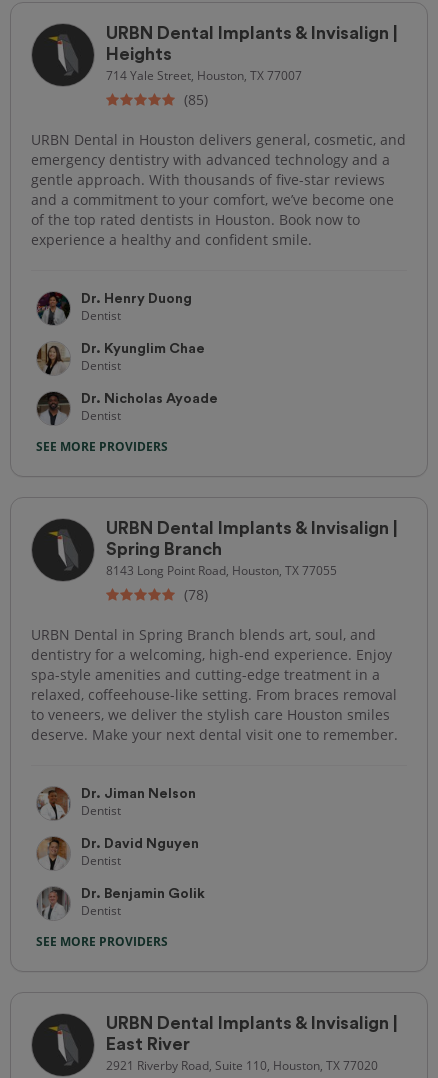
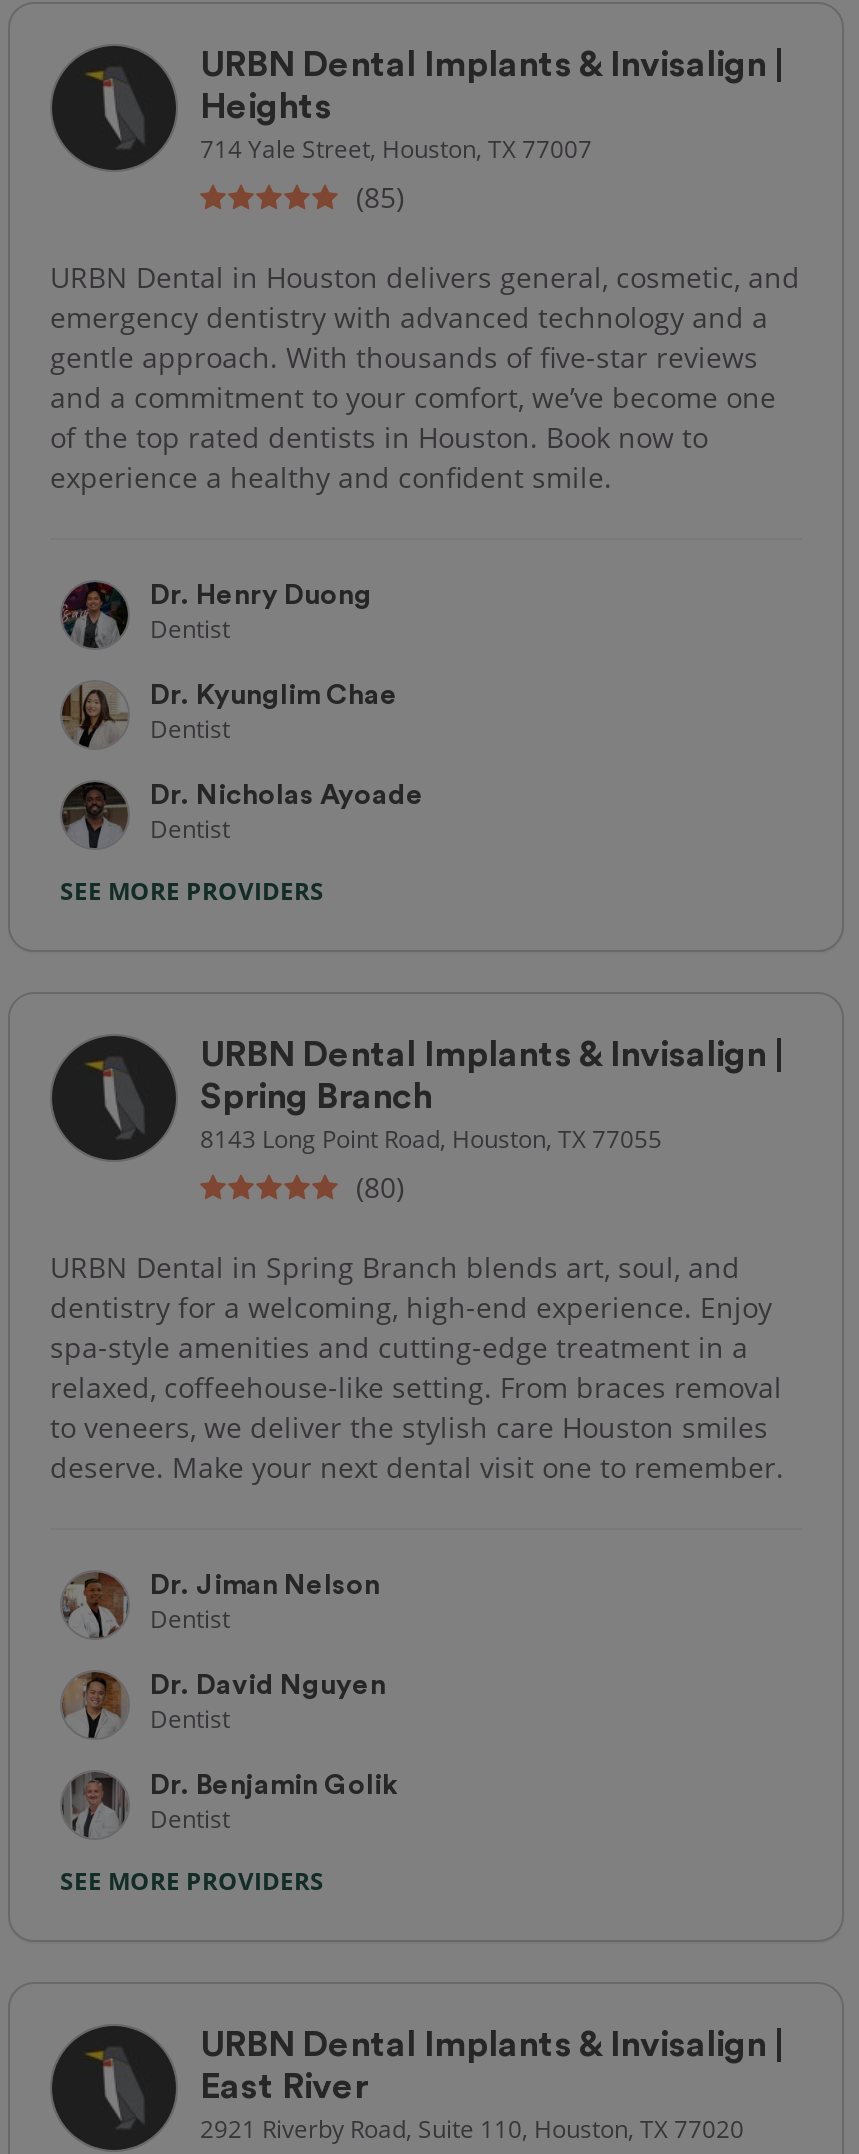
- (78)
+ (80)
